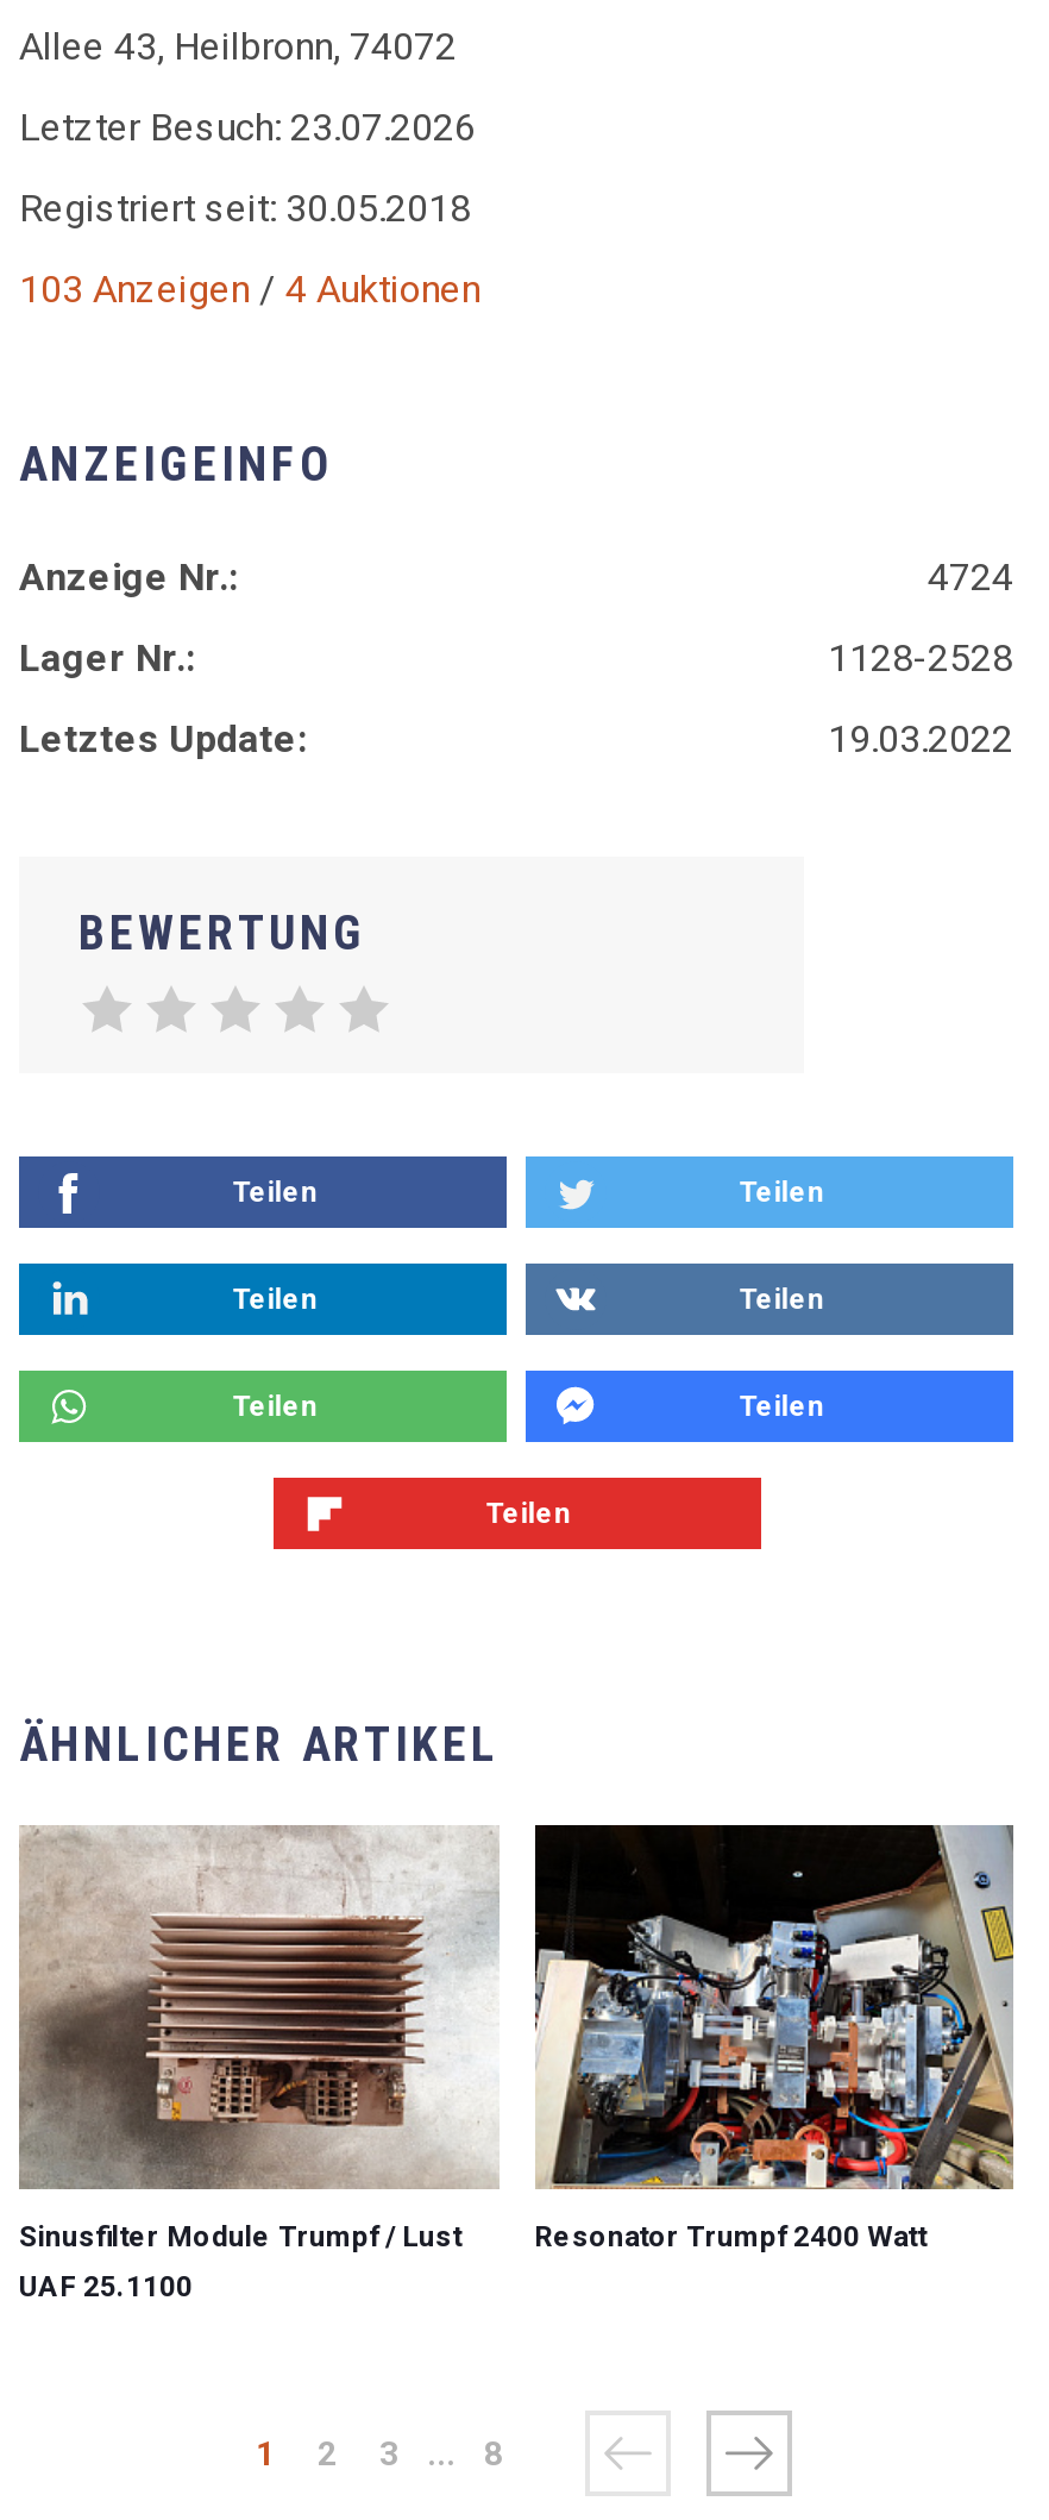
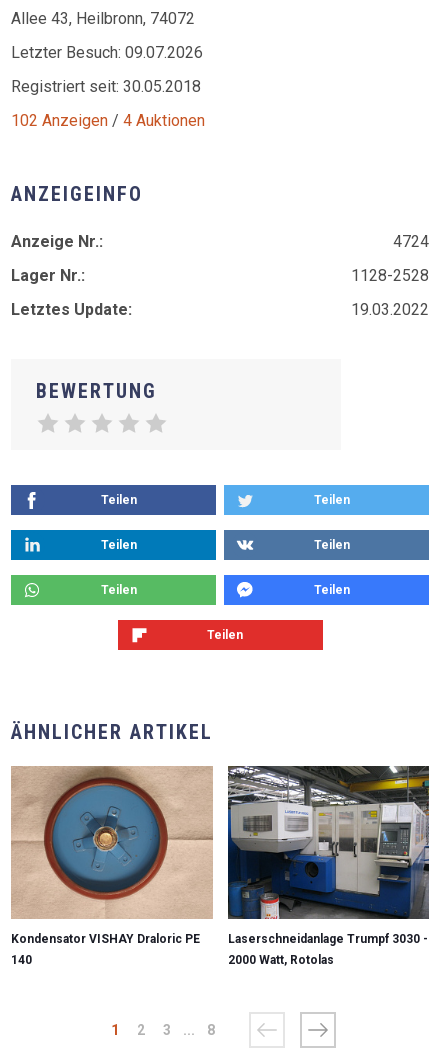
- Letzter Besuch: 23.07.2026
+ Letzter Besuch: 09.07.2026

- 103 Anzeigen / 4 Auktionen
+ 102 Anzeigen / 4 Auktionen

- [image]
- Sinusfilter Module Trumpf / Lust
- UAF 25.1100
+ [image]
+ Kondensator VISHAY Draloric PE
+ 140

- [image]
- Resonator Trumpf 2400 Watt
+ [image]
+ Laserschneidanlage Trumpf 3030 -
+ 2000 Watt, Rotolas
